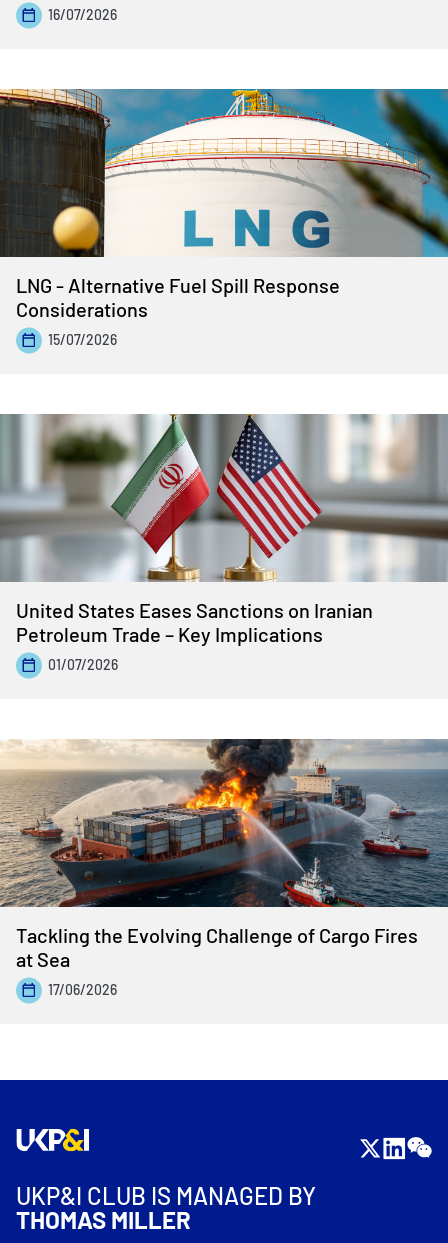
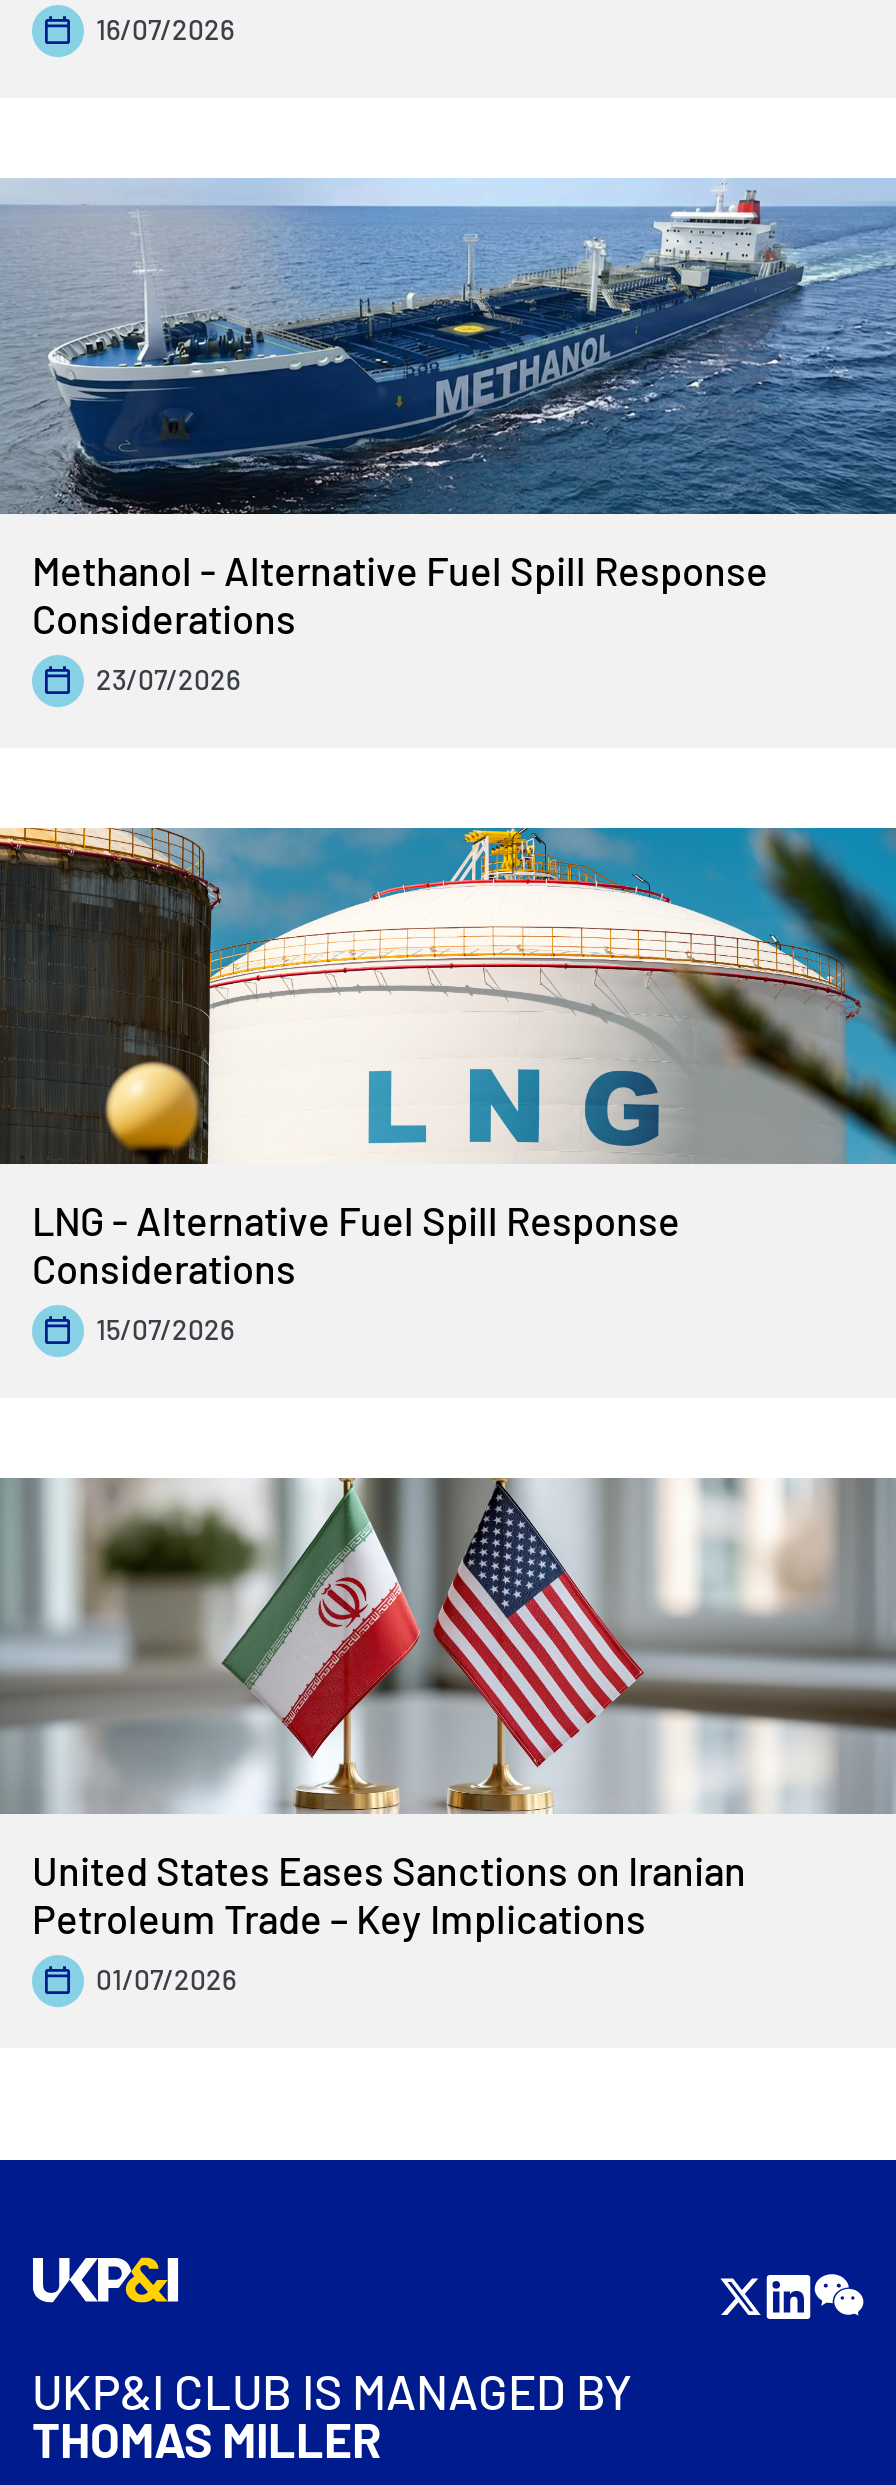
+ [image]
+ Methanol - Alternative Fuel Spill Response
+ Considerations
+ 23/07/2026

moved down: [image] | LNG - Alternative Fuel Spill Response | Considerations | 15/07/2026 | United States Eases Sanctions on Iranian | Petroleum Trade – Key Implications | 01/07/2026

- [image]
- Tackling the Evolving Challenge of Cargo Fires
- at Sea
- 17/06/2026
